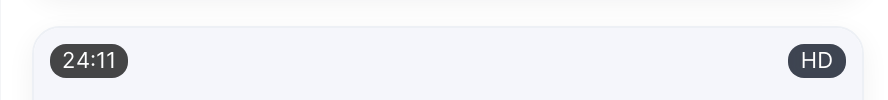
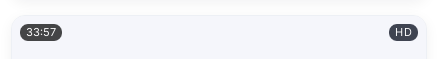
- 24:11
+ 33:57
